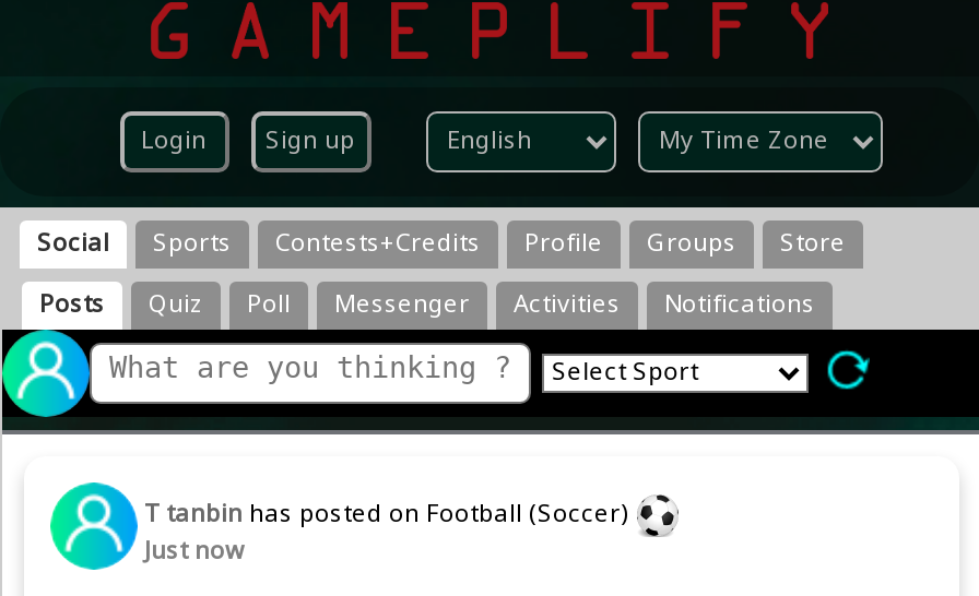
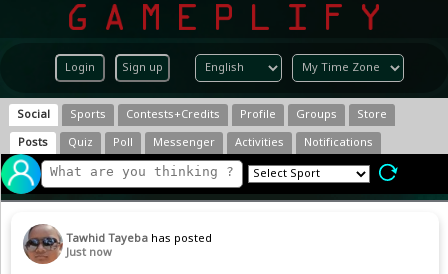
- [image]
- T tanbin has posted on Football (Soccer)
+ [image]
+ Tawhid Tayeba has posted
